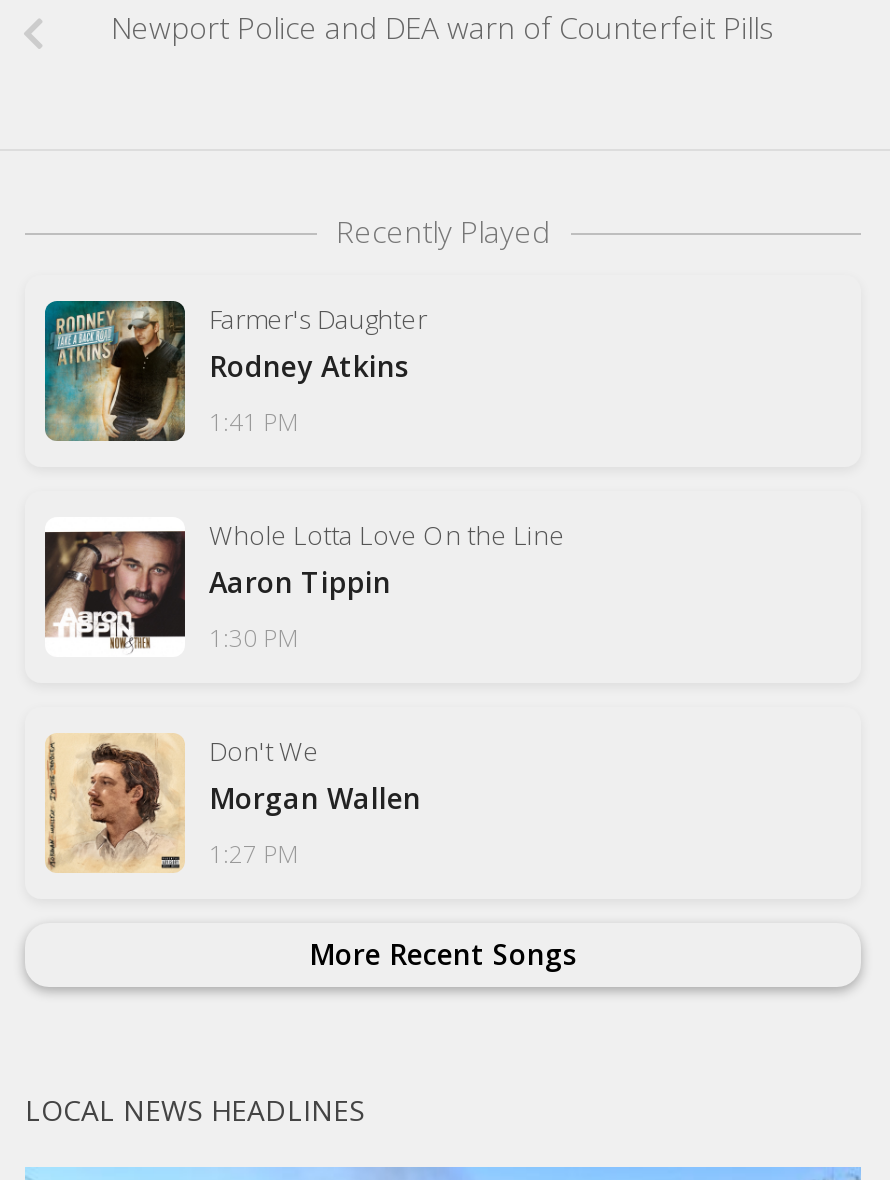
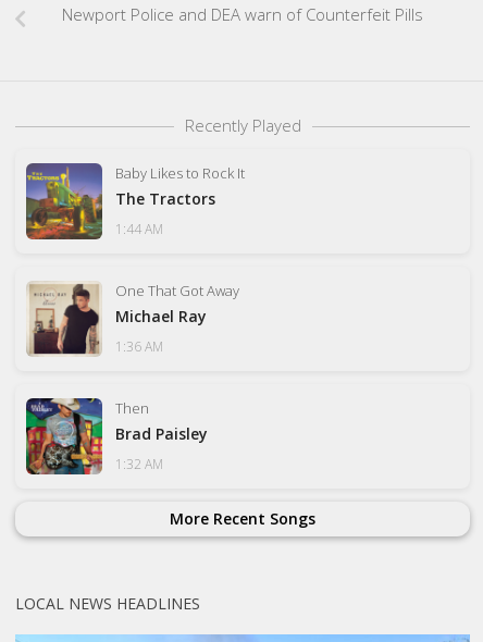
- [image]
- Farmer's Daughter
- Rodney Atkins
+ [image]
+ Baby Likes to Rock It
+ The Tractors

- 1:41 PM
+ 1:44 AM

- [image]
- Whole Lotta Love On the Line
- Aaron Tippin
+ [image]
+ One That Got Away
+ Michael Ray

- 1:30 PM
+ 1:36 AM

- [image]
- Don't We
- Morgan Wallen
+ [image]
+ Then
+ Brad Paisley

- 1:27 PM
+ 1:32 AM
